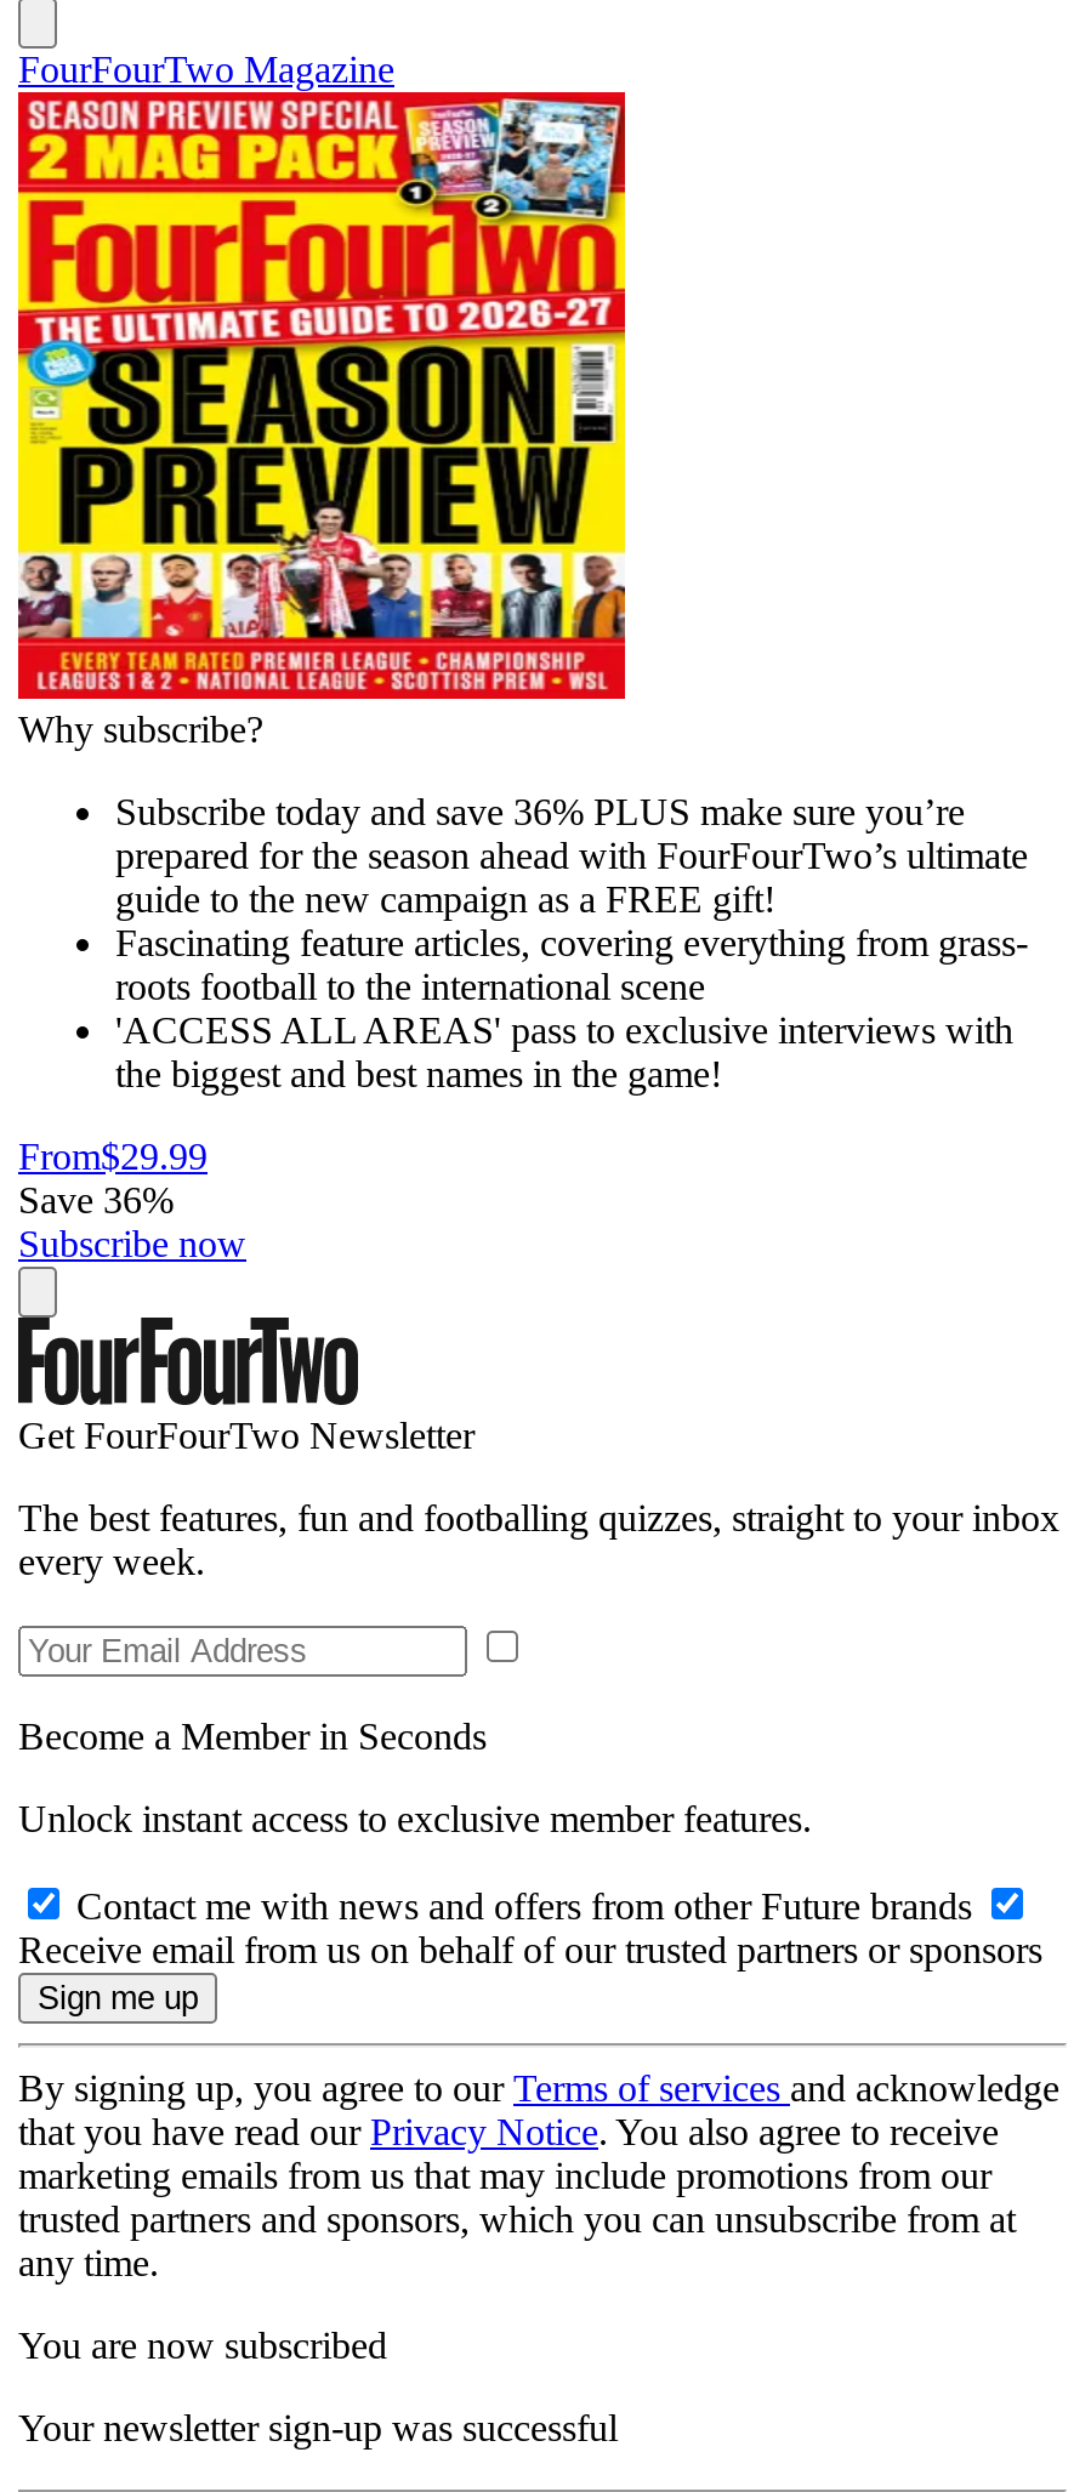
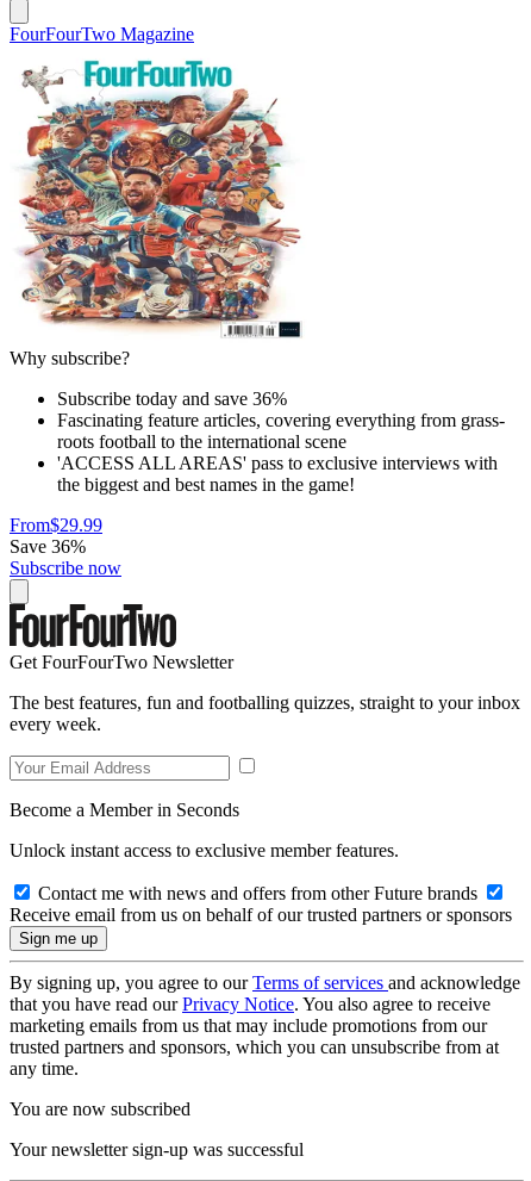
- [image]
- Subscribe today and save 36% PLUS make sure you’re
- prepared for the season ahead with FourFourTwo’s ultimate
- guide to the new campaign as a FREE gift!
+ [image]
+ Subscribe today and save 36%
